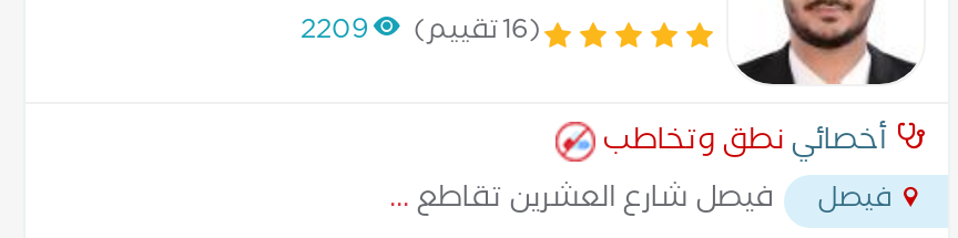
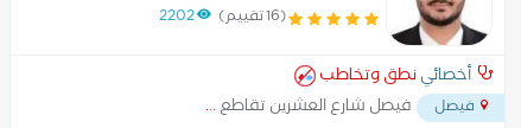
- 2209
+ 2202
